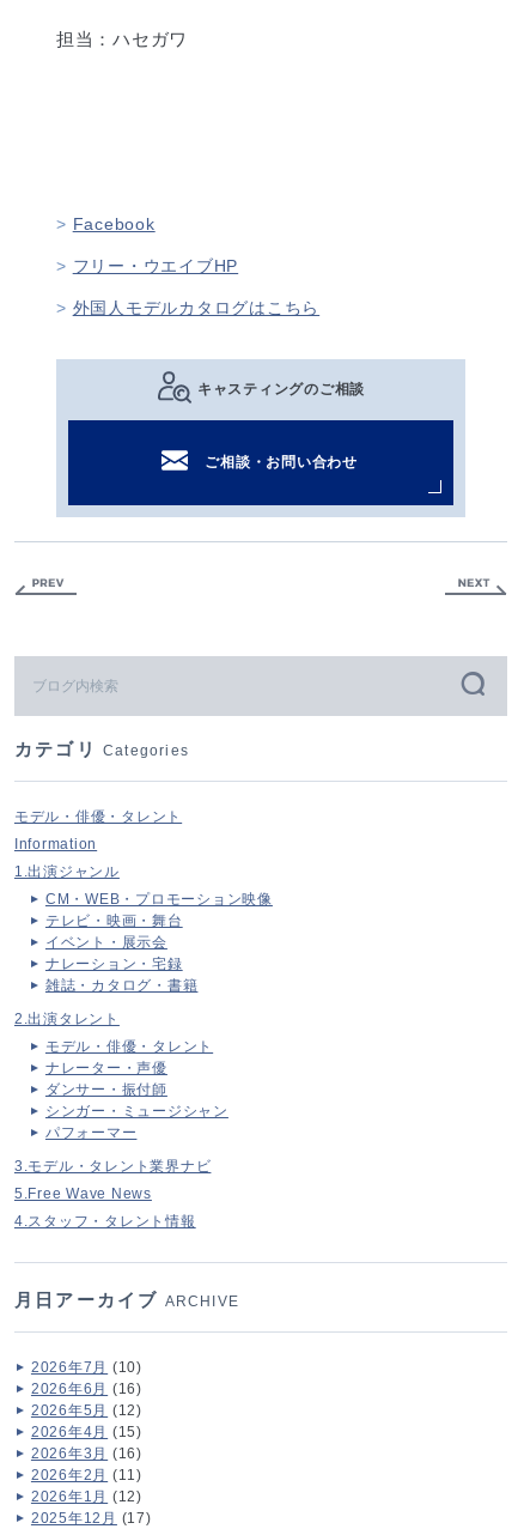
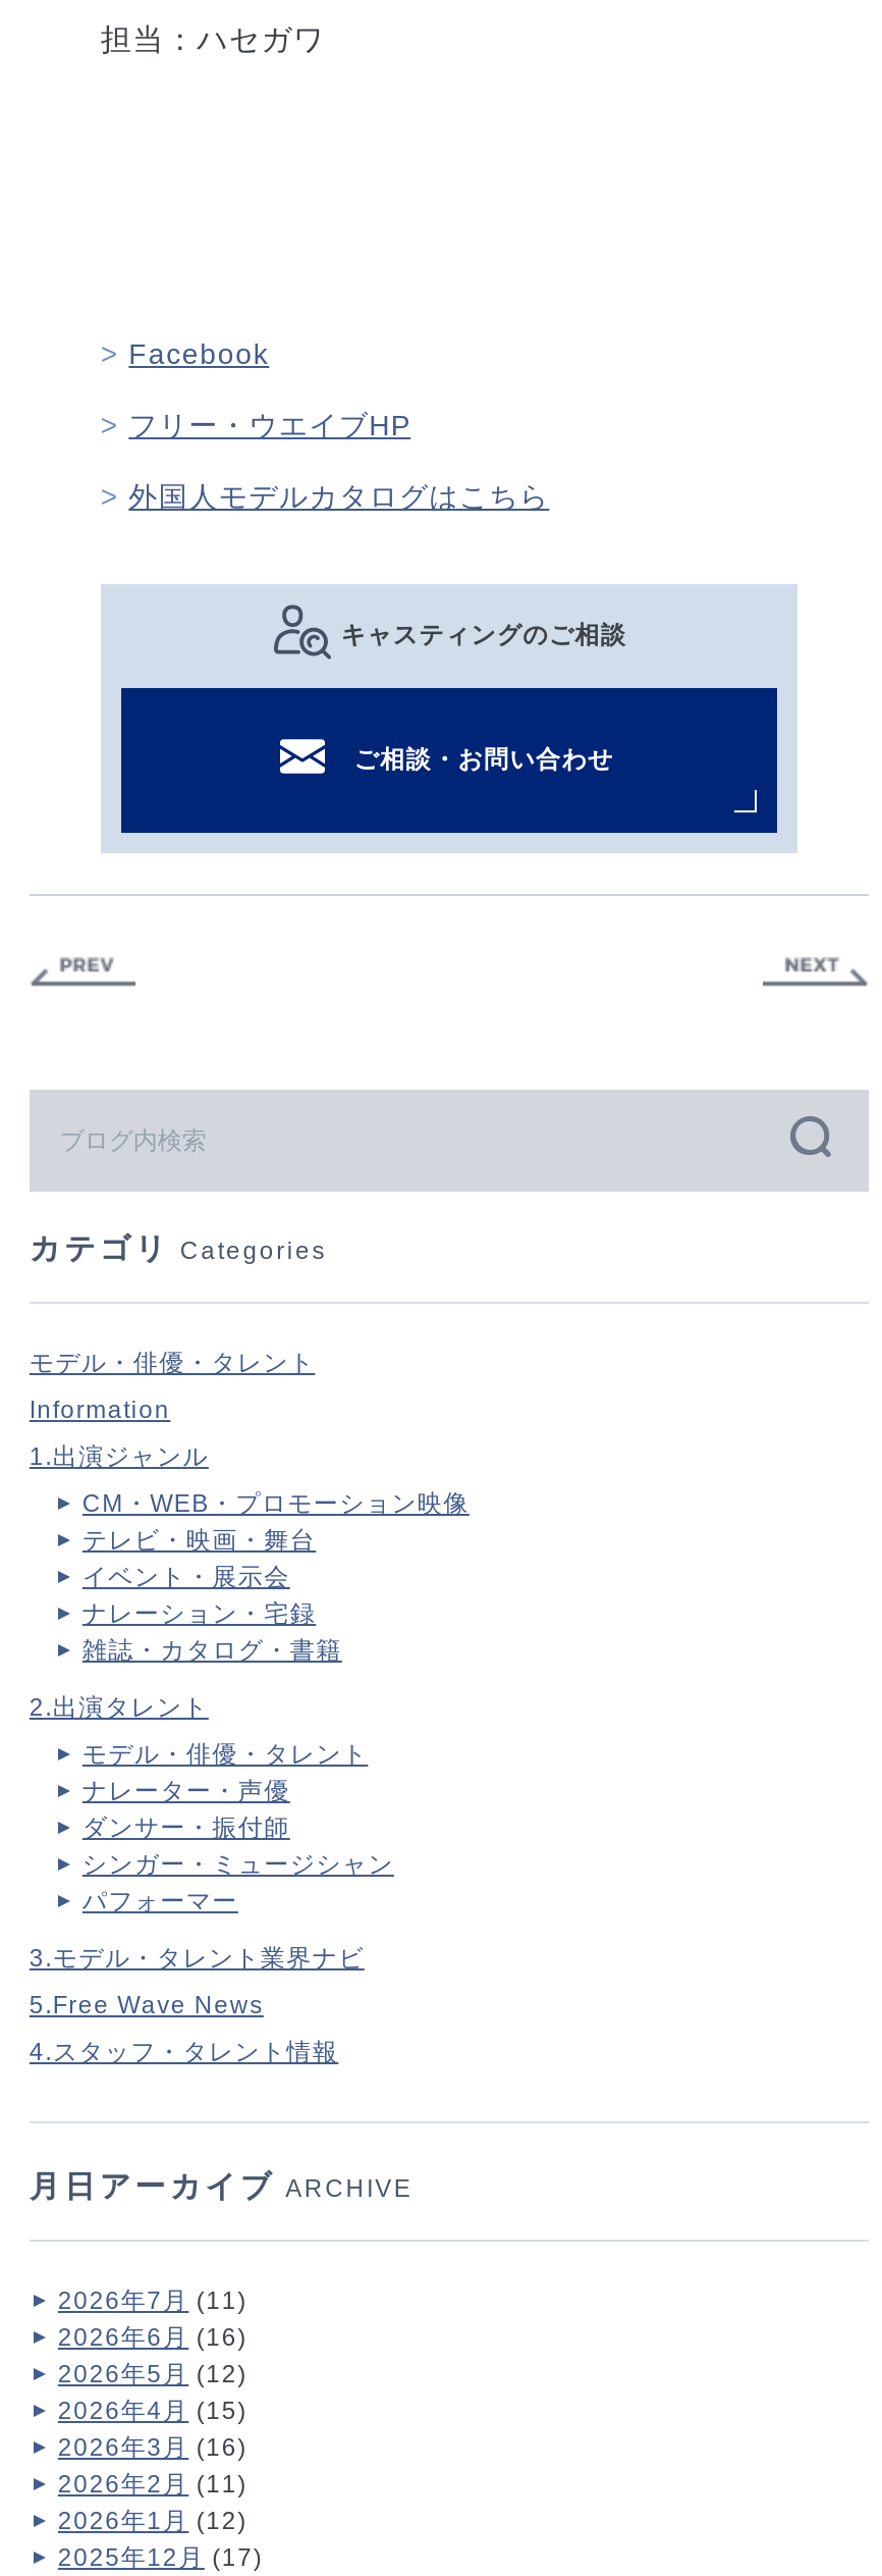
- 2026年7月(10)
+ 2026年7月(11)
